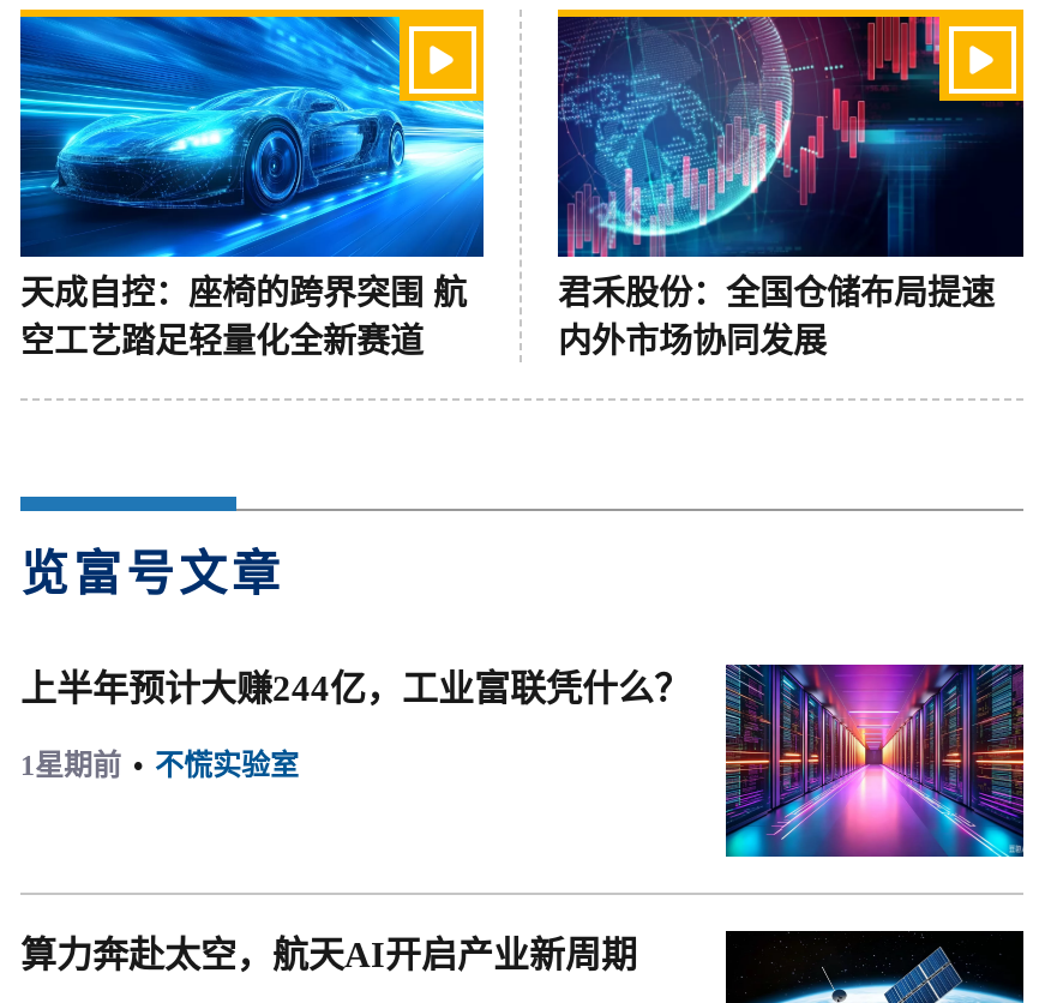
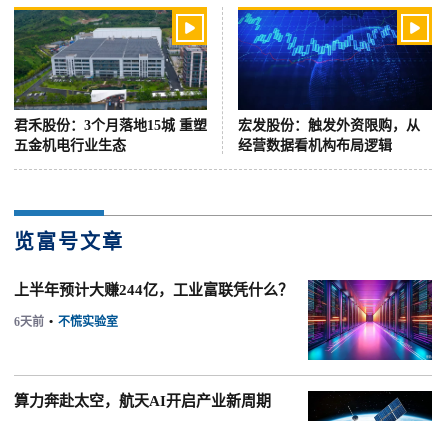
- [image]
- 天成自控：座椅的跨界突围 航
- 空工艺踏足轻量化全新赛道
+ [image]
+ 君禾股份：3个月落地15城 重塑
+ 五金机电行业生态

- [image]
- 君禾股份：全国仓储布局提速
- 内外市场协同发展
+ [image]
+ 宏发股份：触发外资限购，从
+ 经营数据看机构布局逻辑

- 1星期前 • 不慌实验室
+ 6天前 • 不慌实验室
